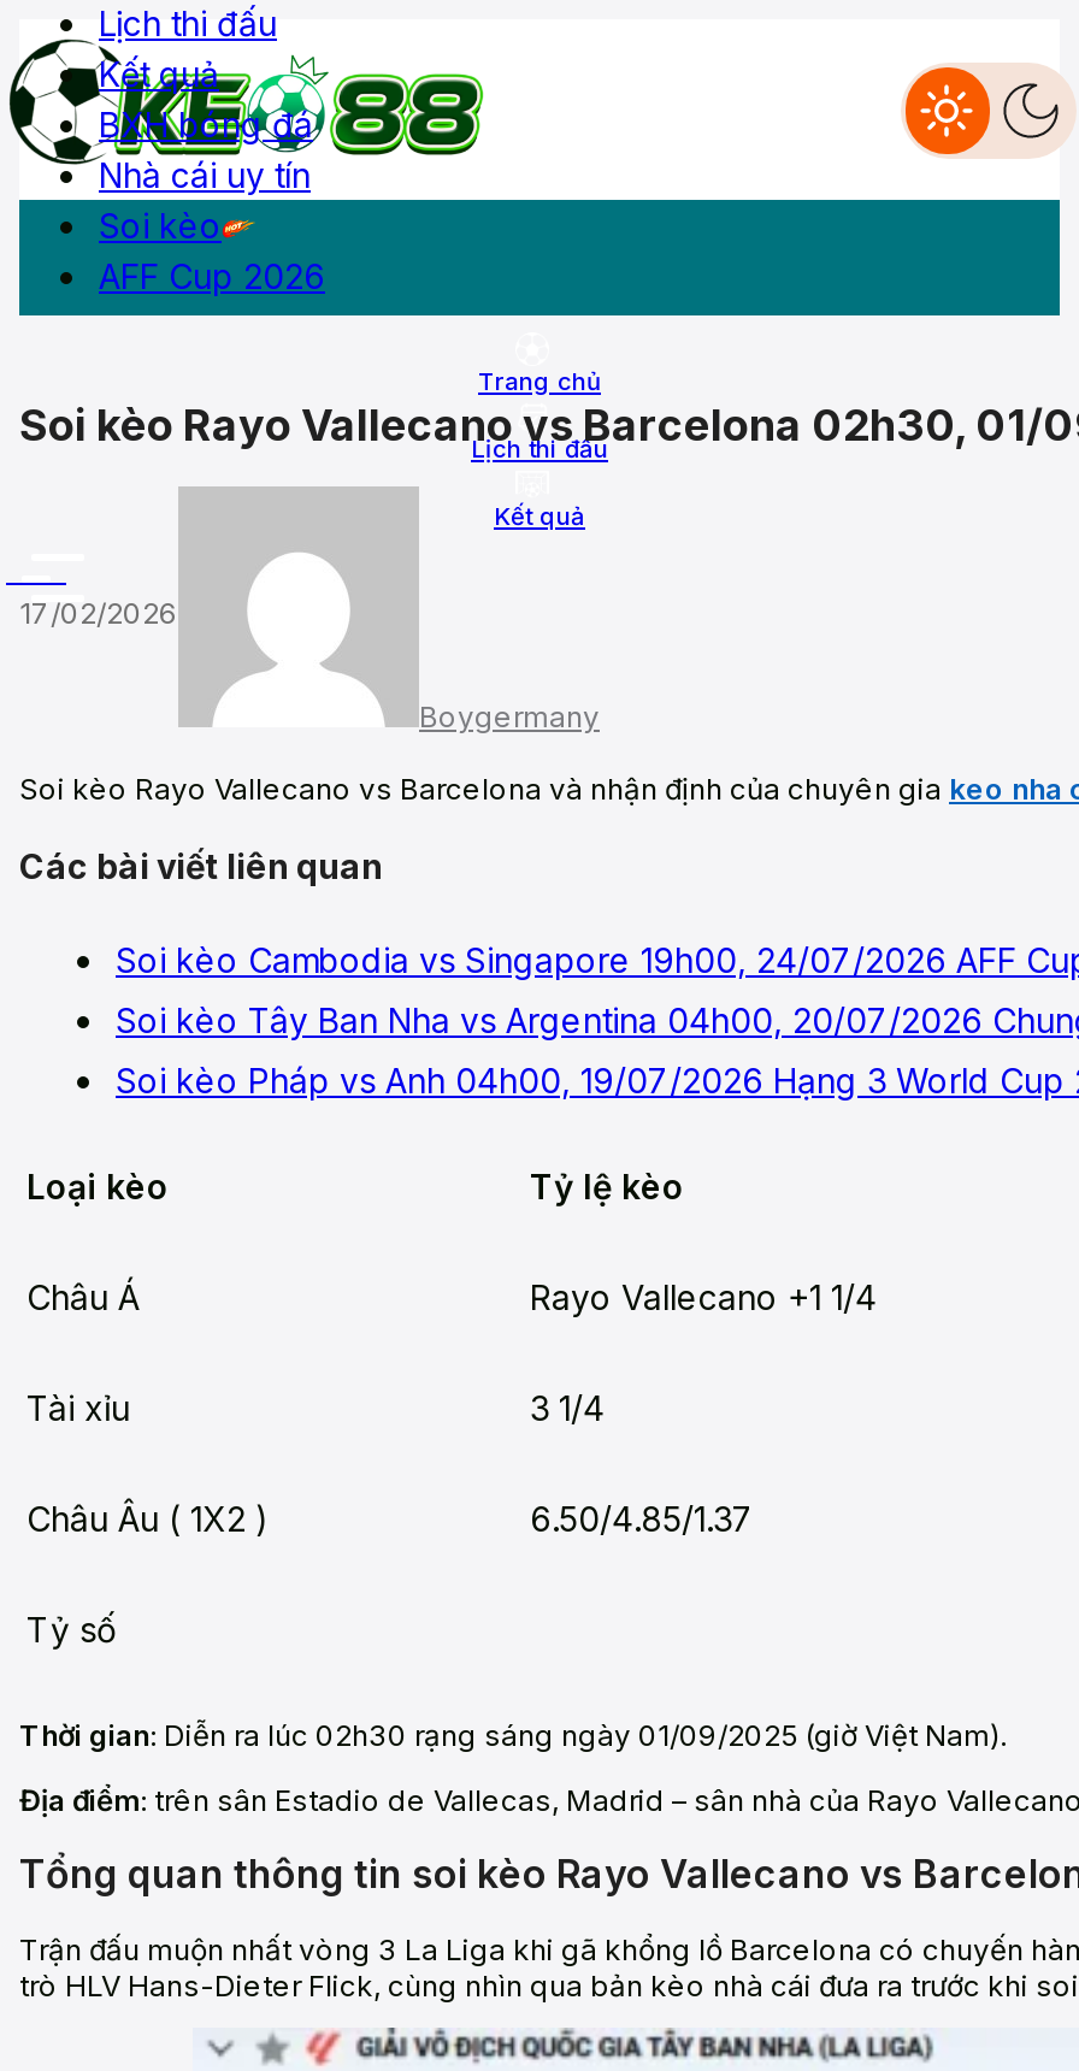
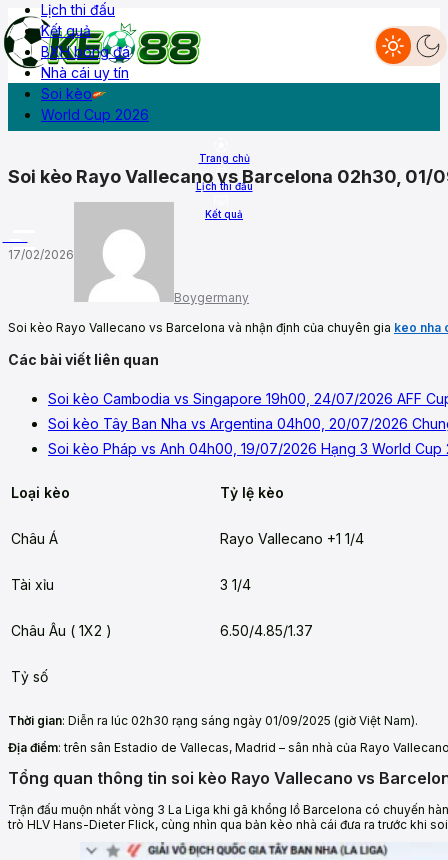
- AFF Cup 2026
+ World Cup 2026
